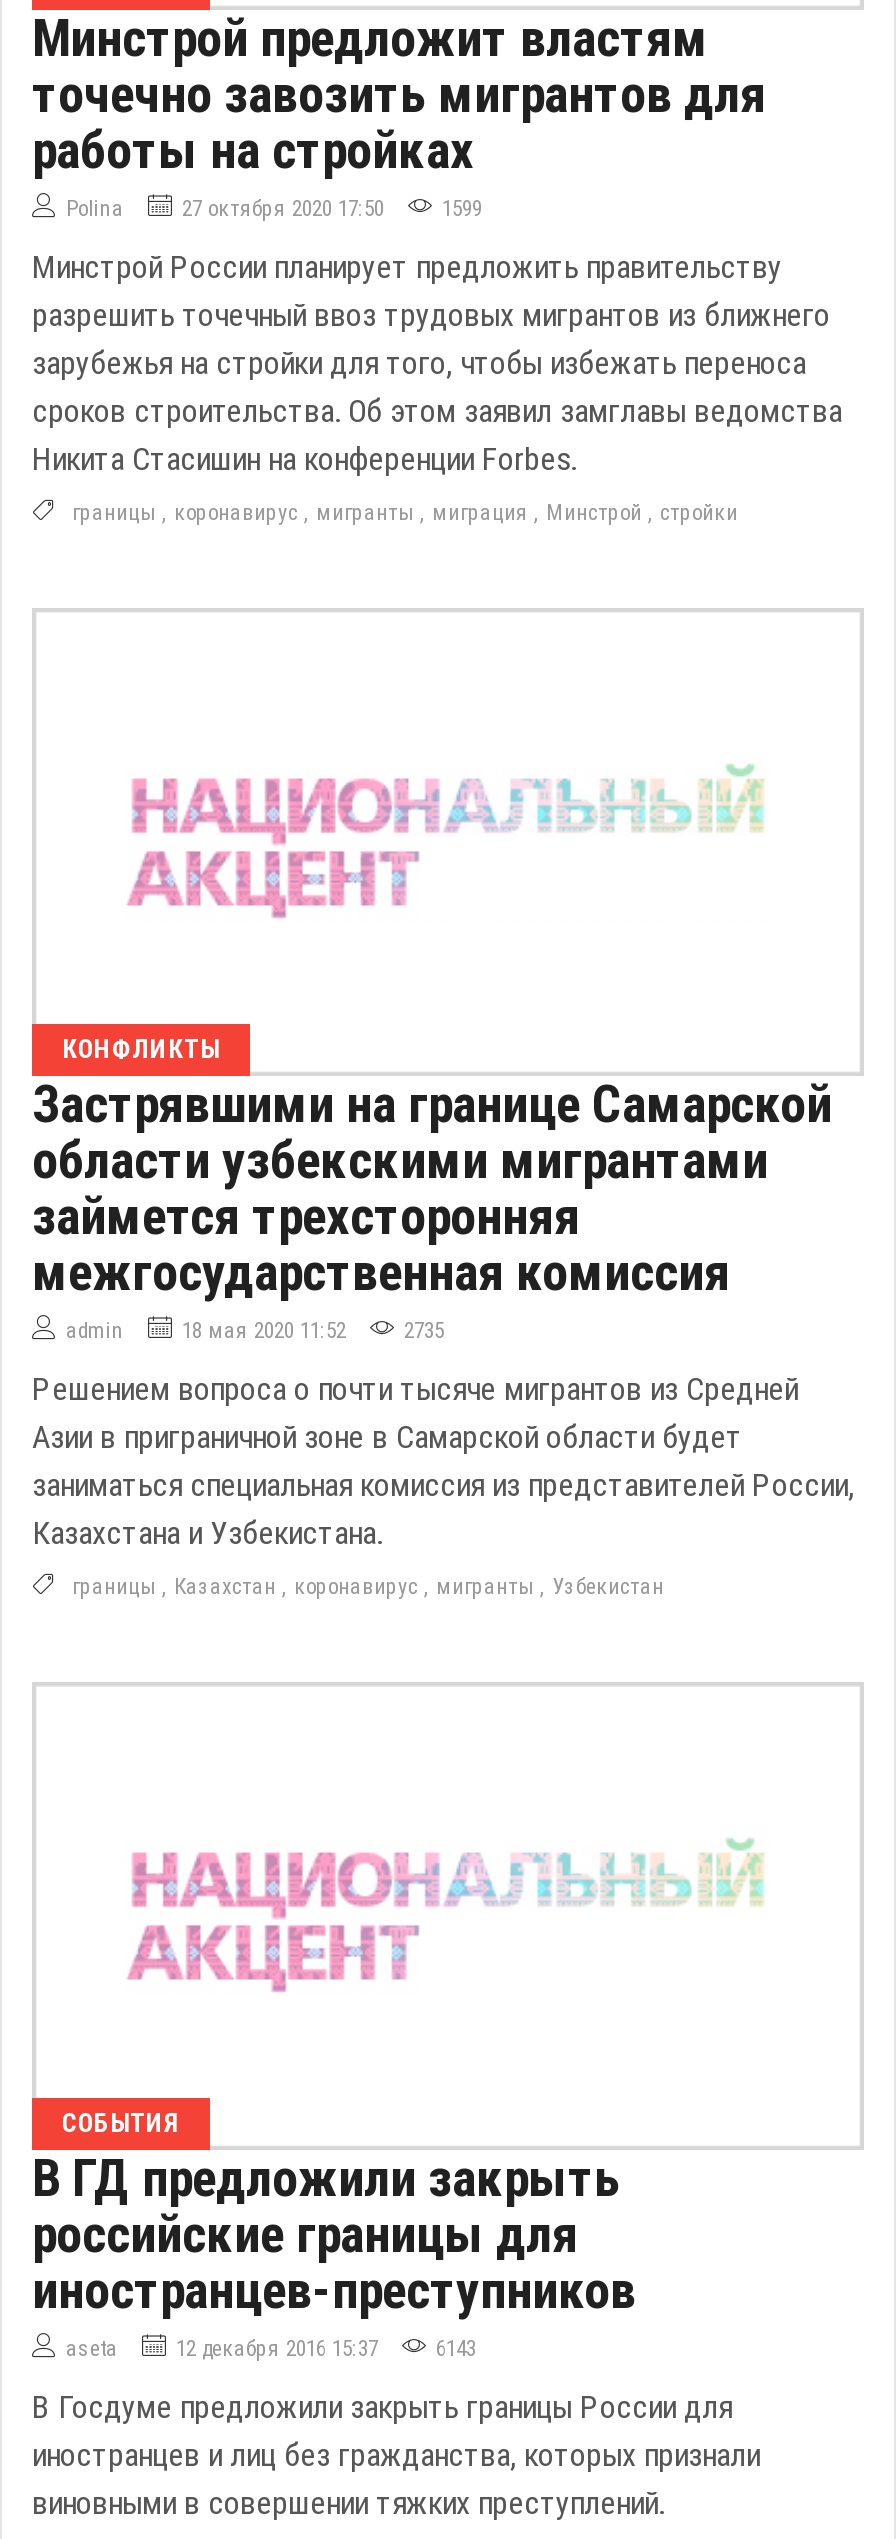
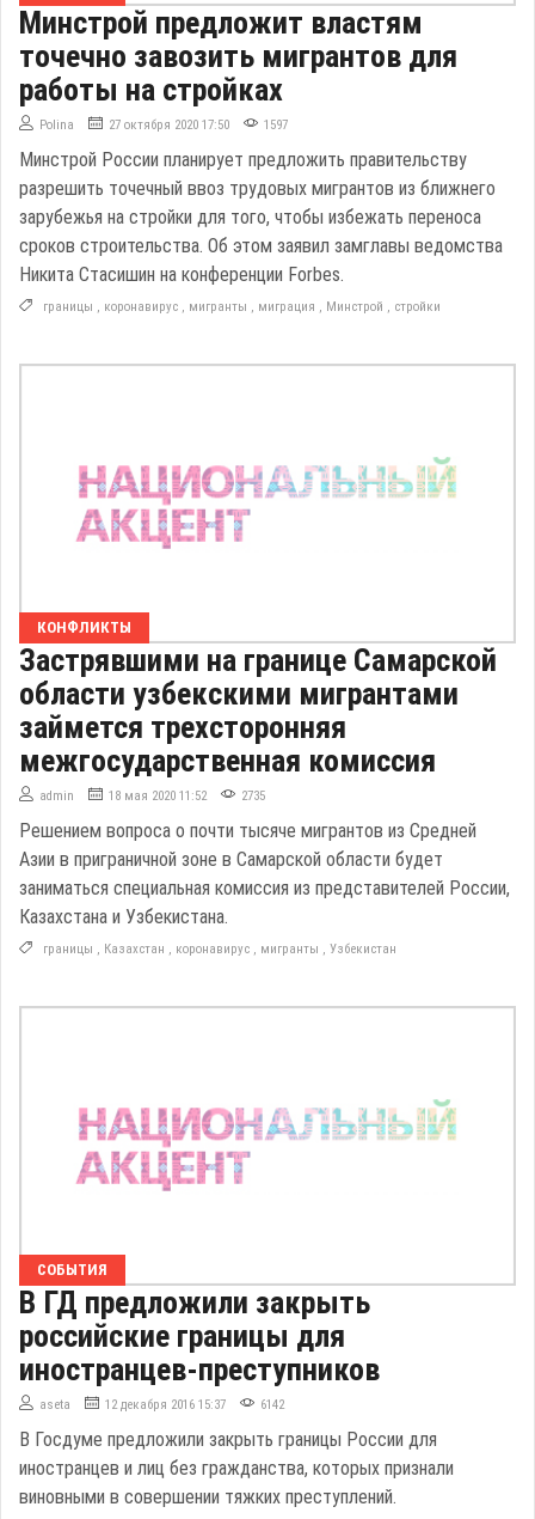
- 1599
+ 1597

- 6143
+ 6142
